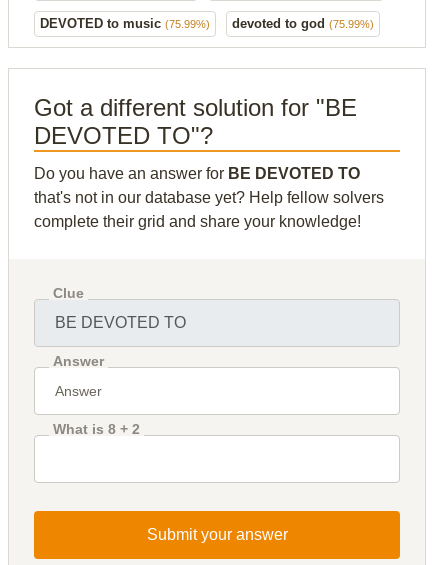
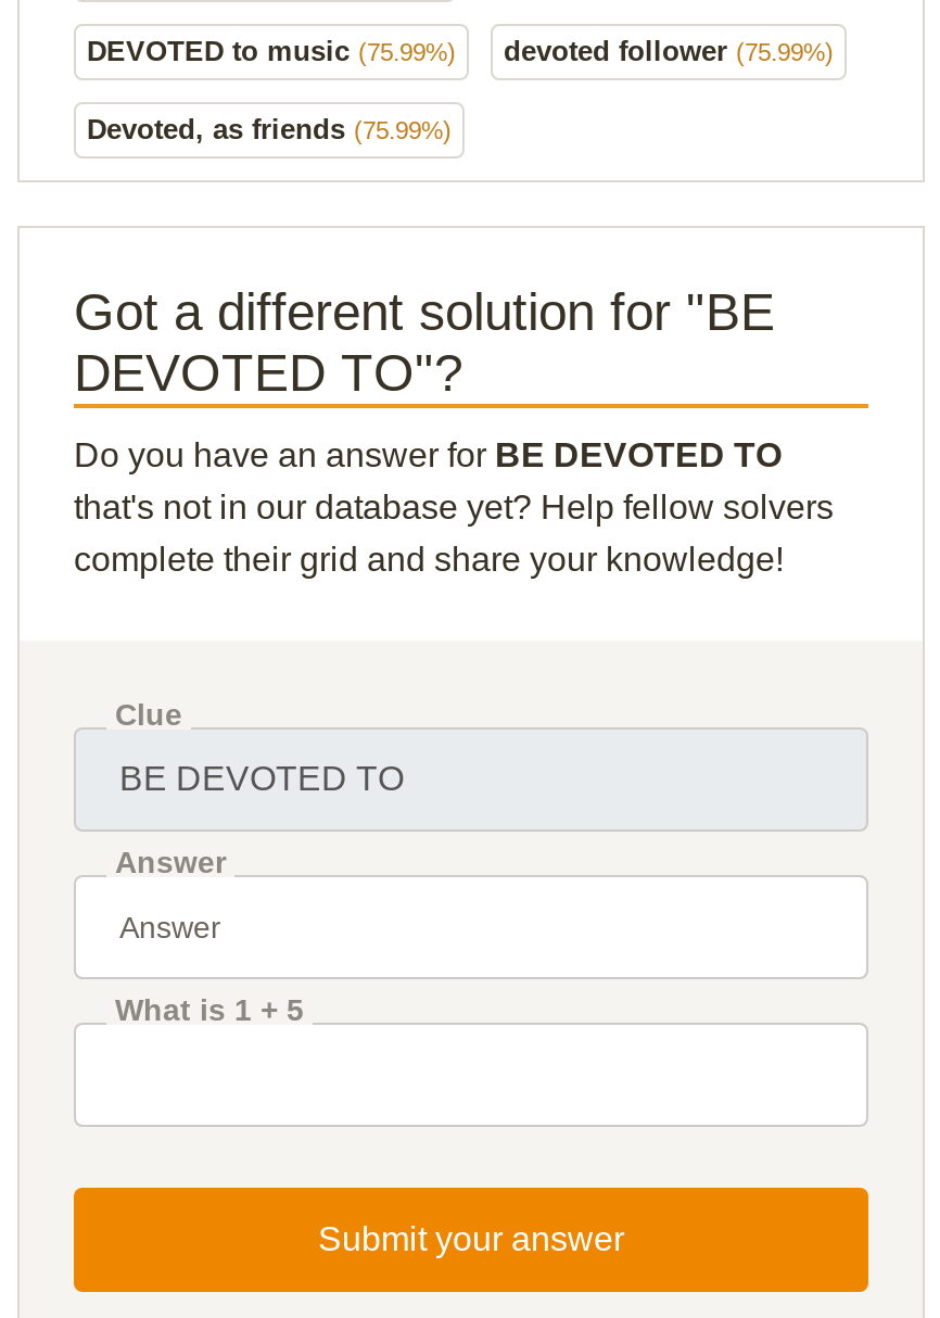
- devoted to god (75.99%)
+ devoted follower (75.99%)
+ Devoted, as friends (75.99%)

- What is 8 + 2
+ What is 1 + 5
